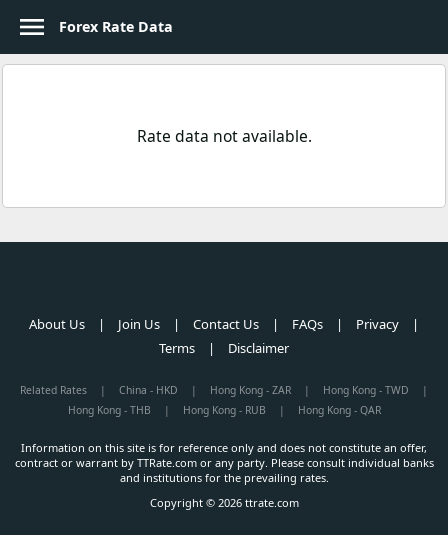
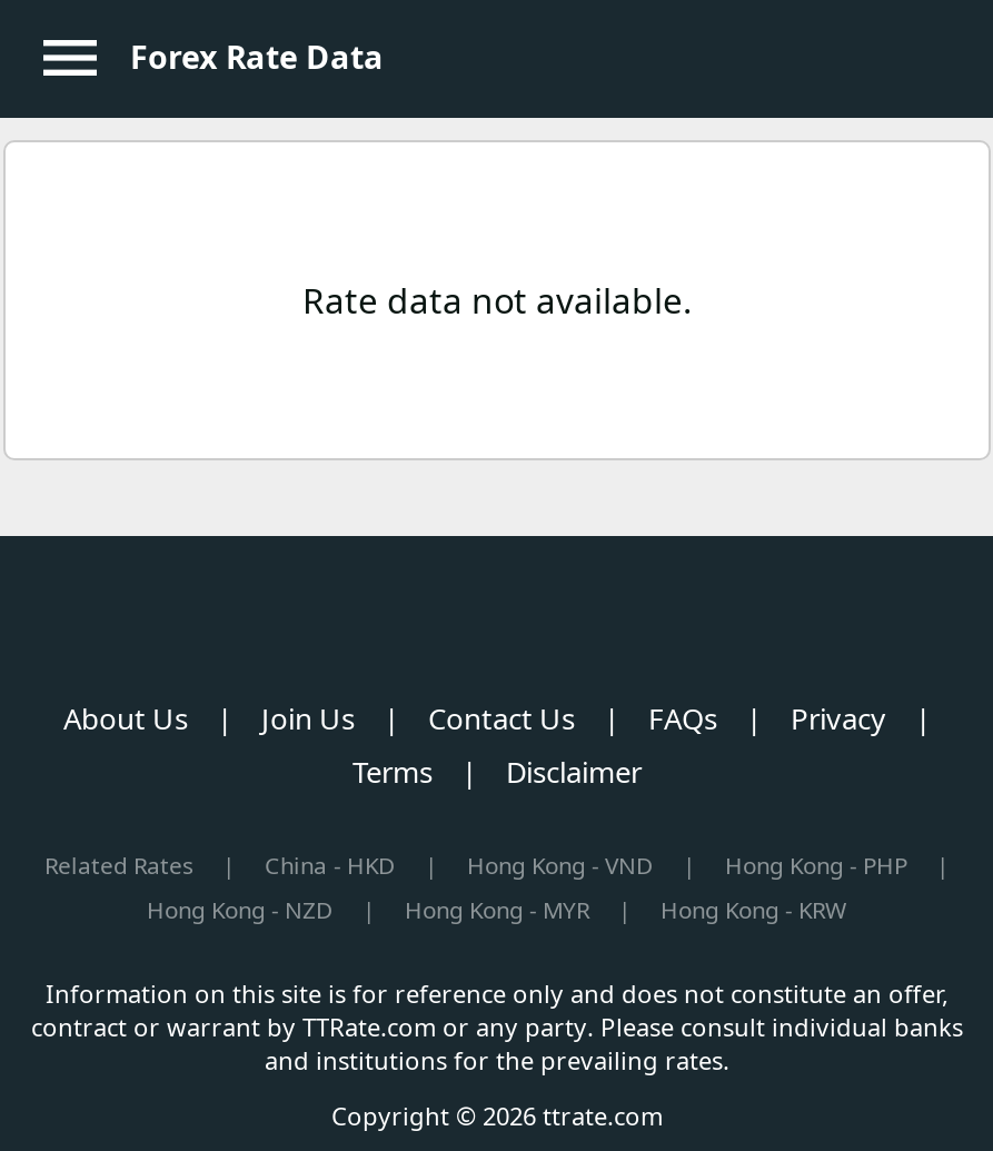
- Hong Kong - ZAR
+ Hong Kong - VND

- Hong Kong - TWD
+ Hong Kong - PHP

- Hong Kong - THB
+ Hong Kong - NZD

- Hong Kong - RUB
+ Hong Kong - MYR

- Hong Kong - QAR
+ Hong Kong - KRW
